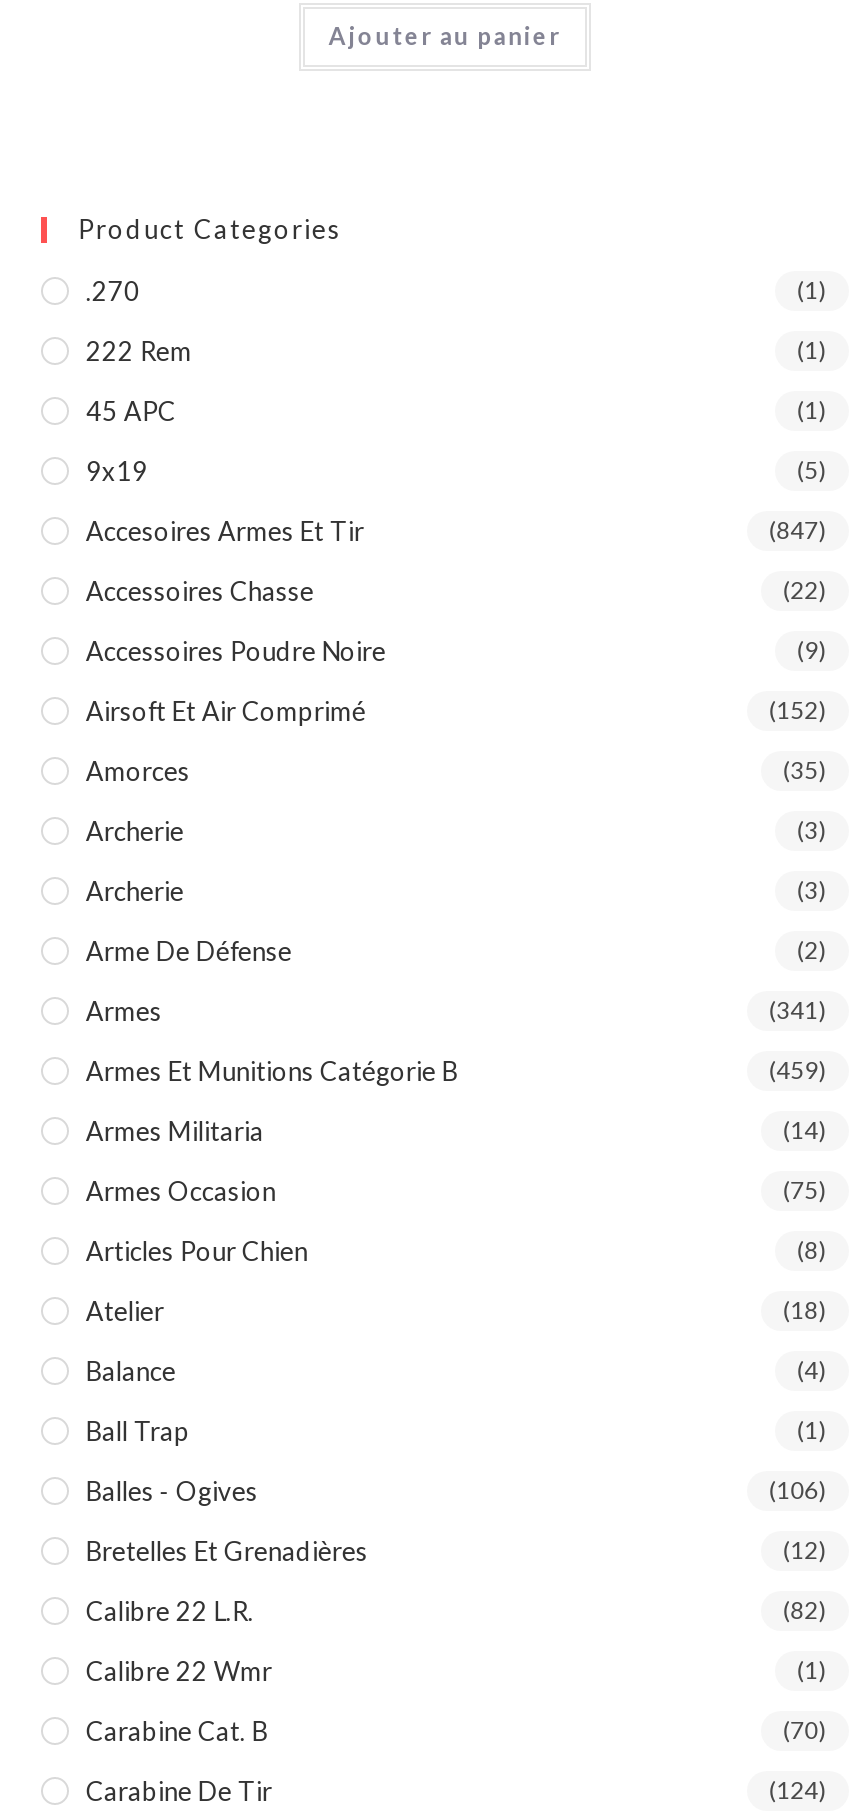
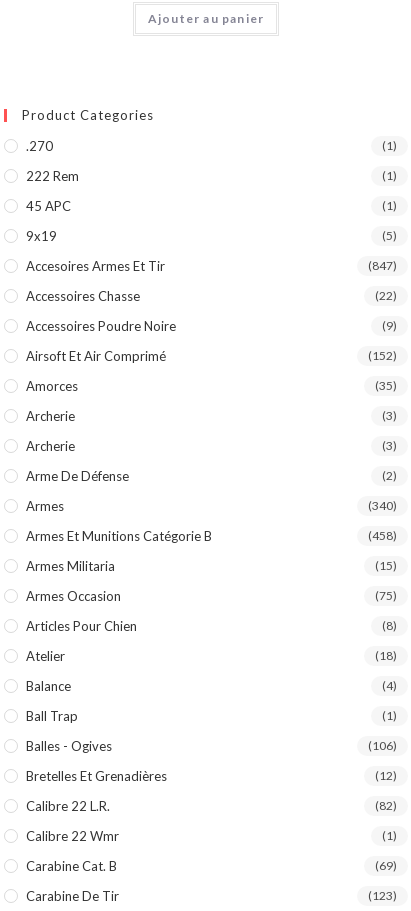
- (341)
+ (340)

- (459)
+ (458)

- (14)
+ (15)

- (70)
+ (69)

- (124)
+ (123)
